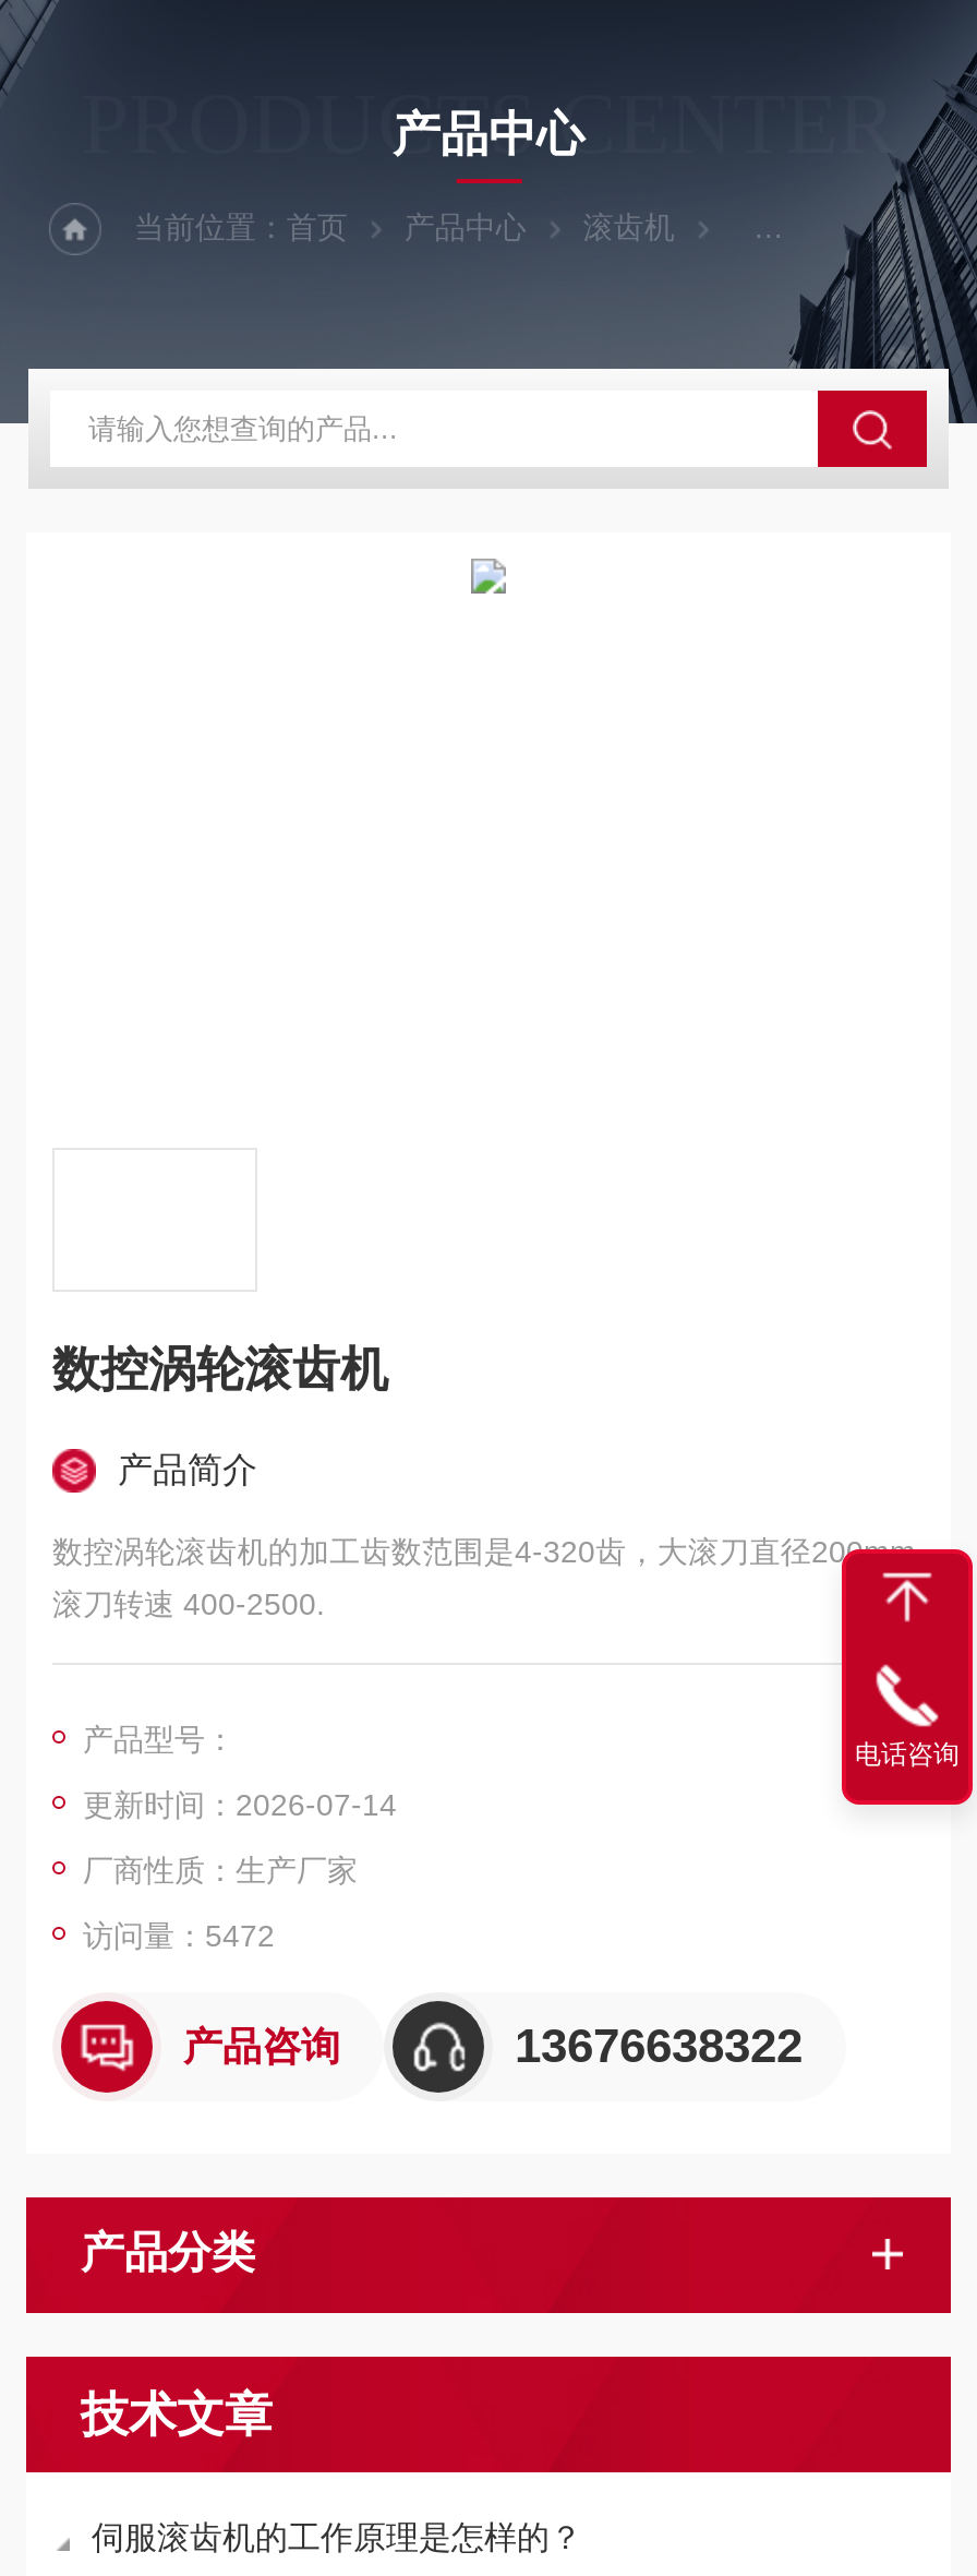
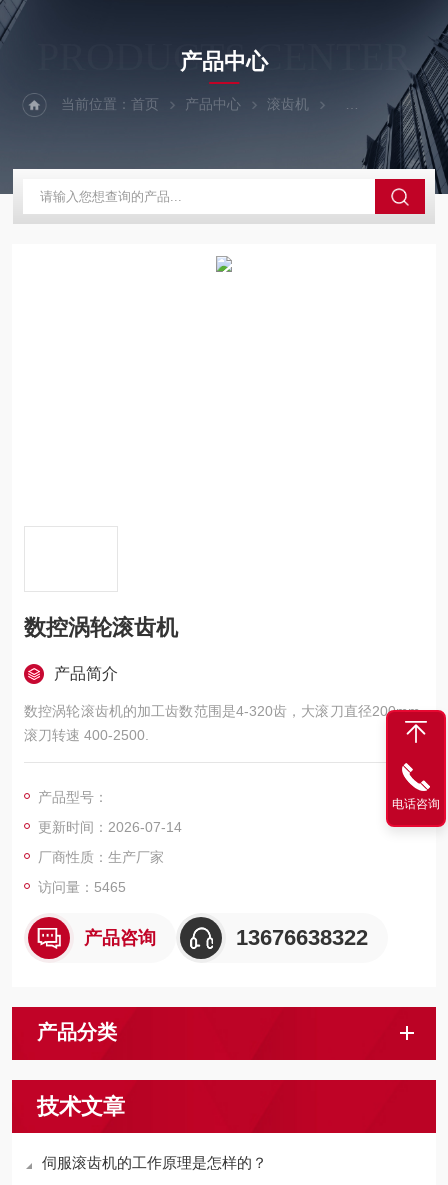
- 访问量：5472
+ 访问量：5465
